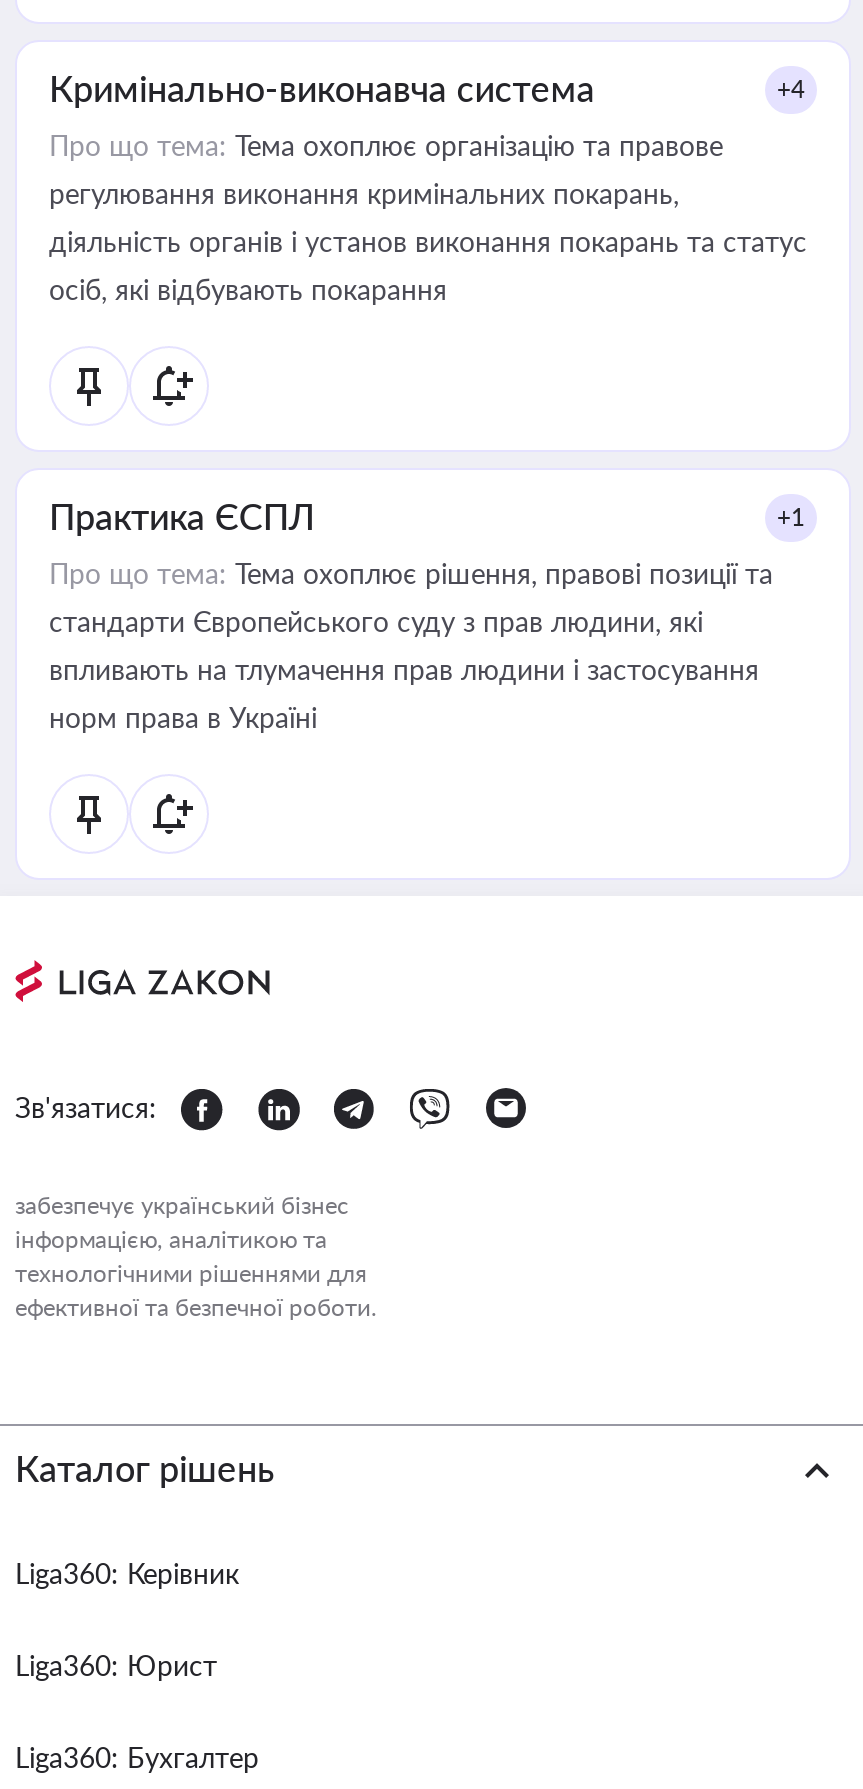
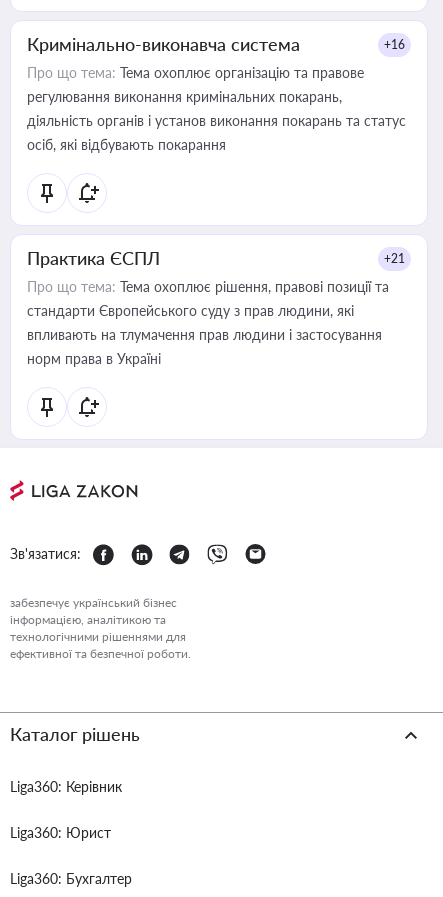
- +4
+ +16

- +1
+ +21
